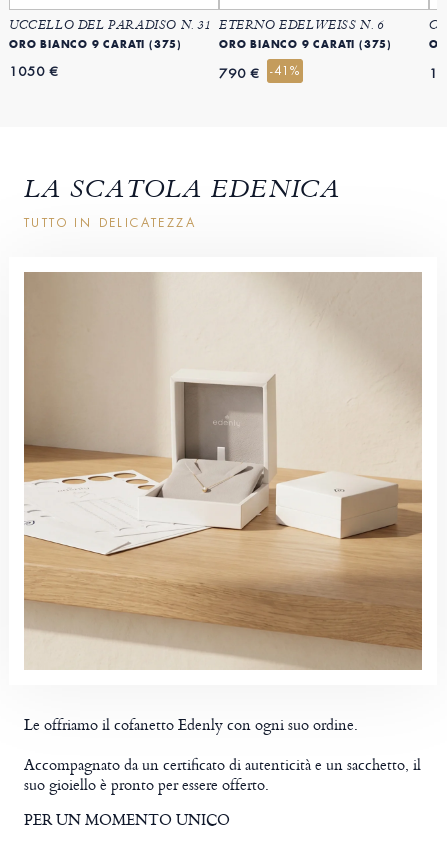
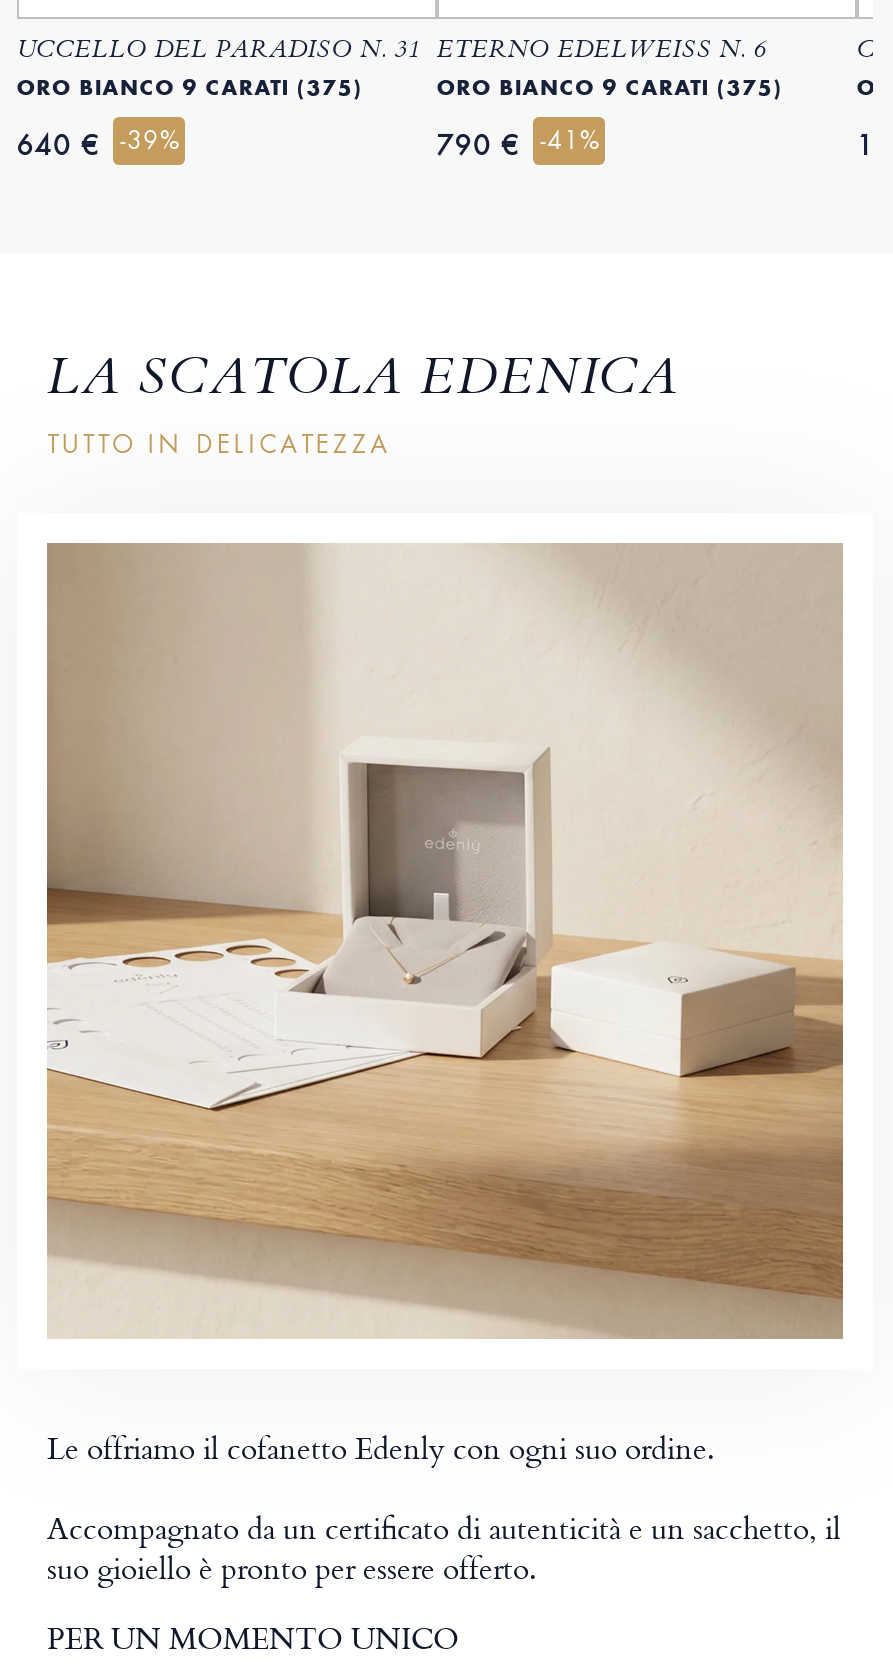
- 1050 €
+ 640 €
+ -39%
